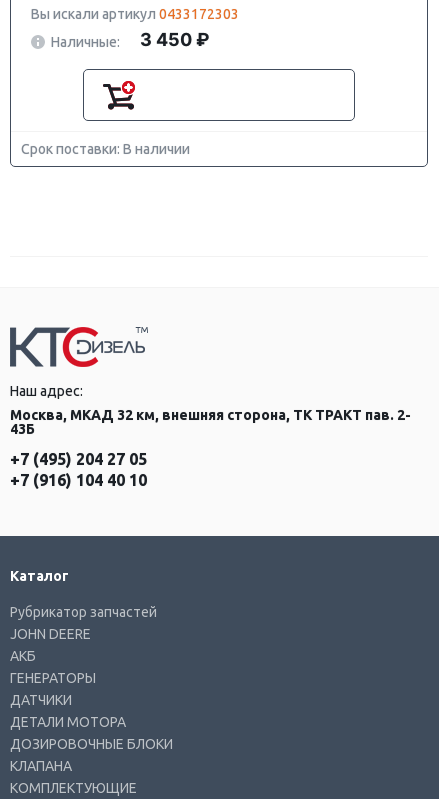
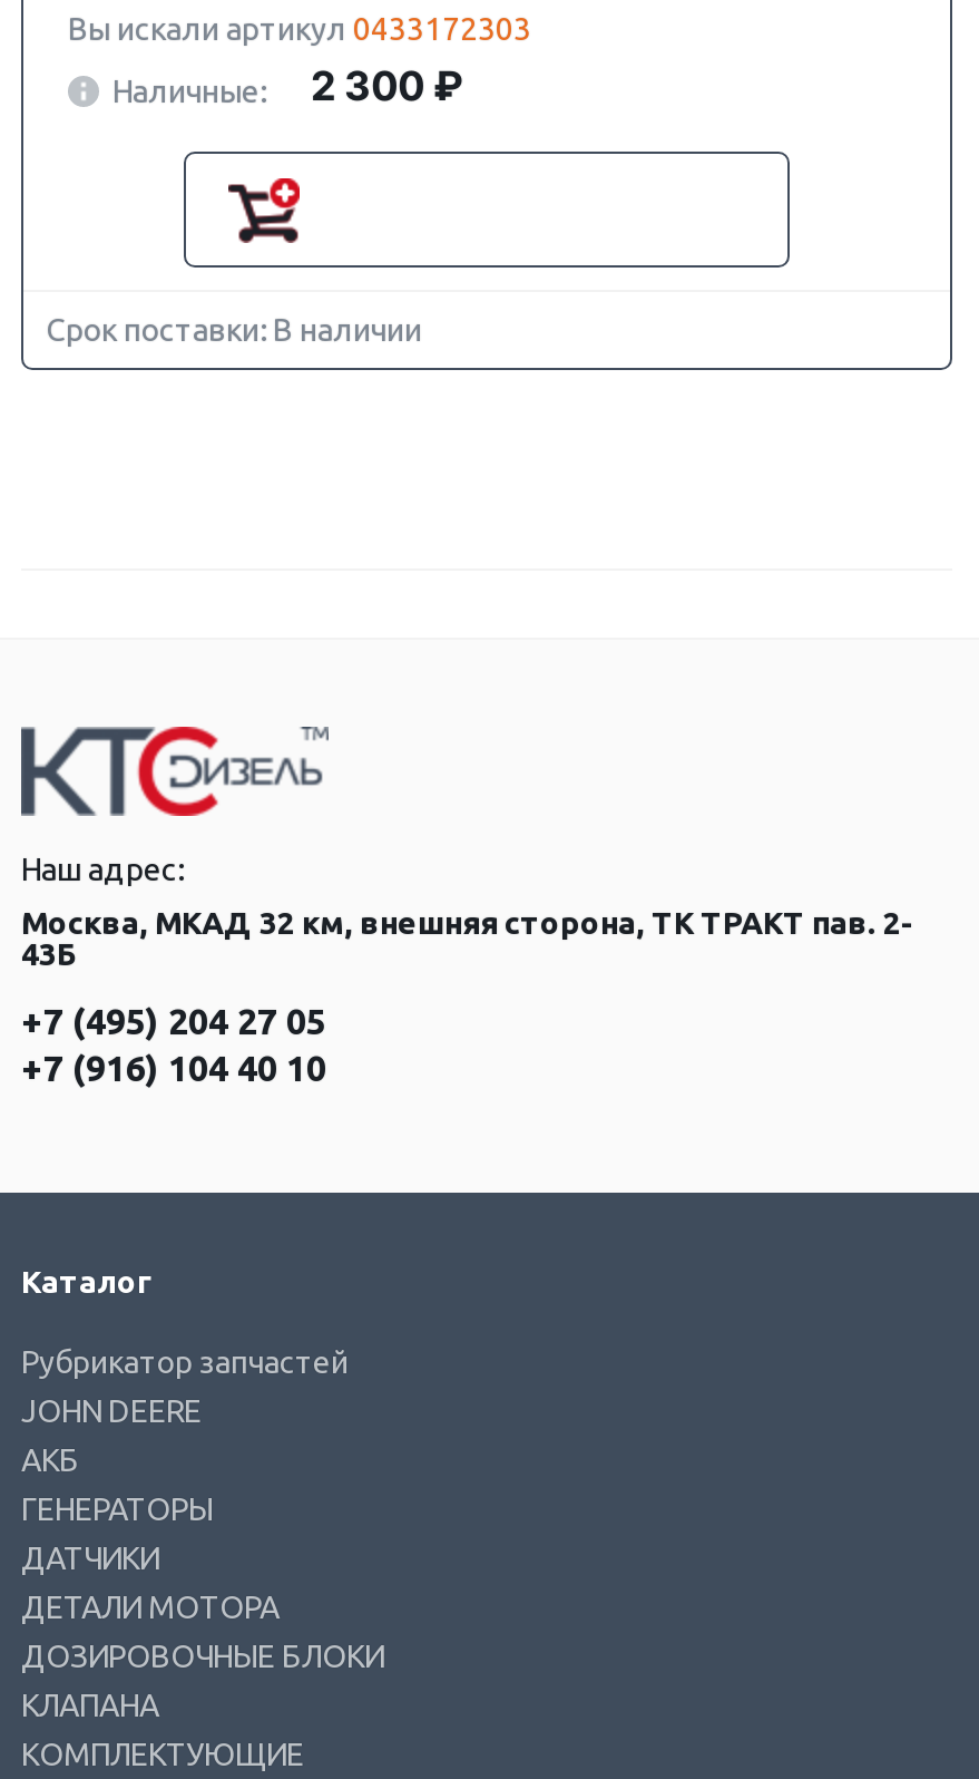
- Наличные: 3 450 ₽
+ Наличные: 2 300 ₽
